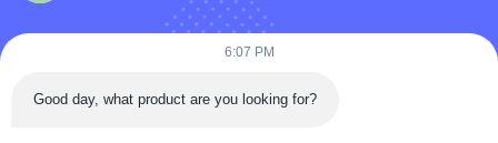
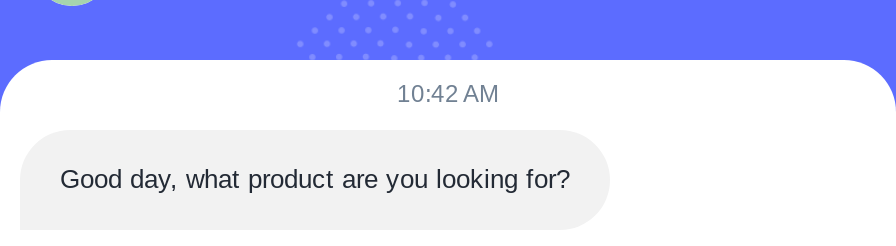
- 6:07 PM
+ 10:42 AM
